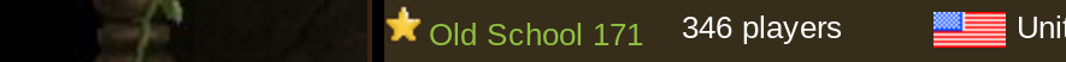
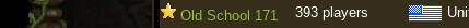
- Old School 171 346 players
+ Old School 171 393 players
